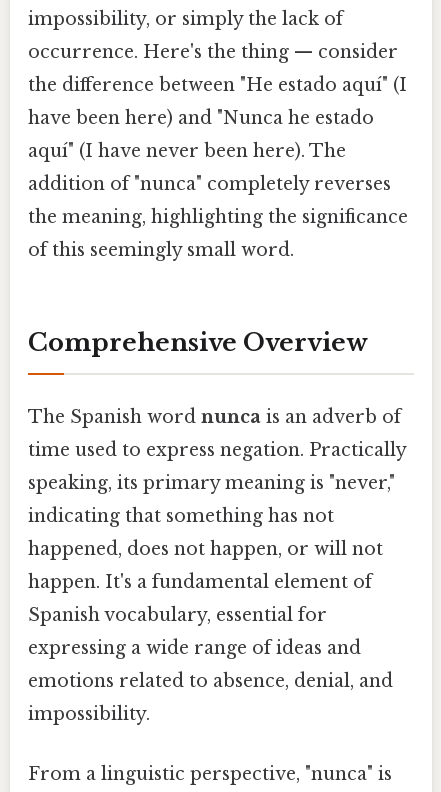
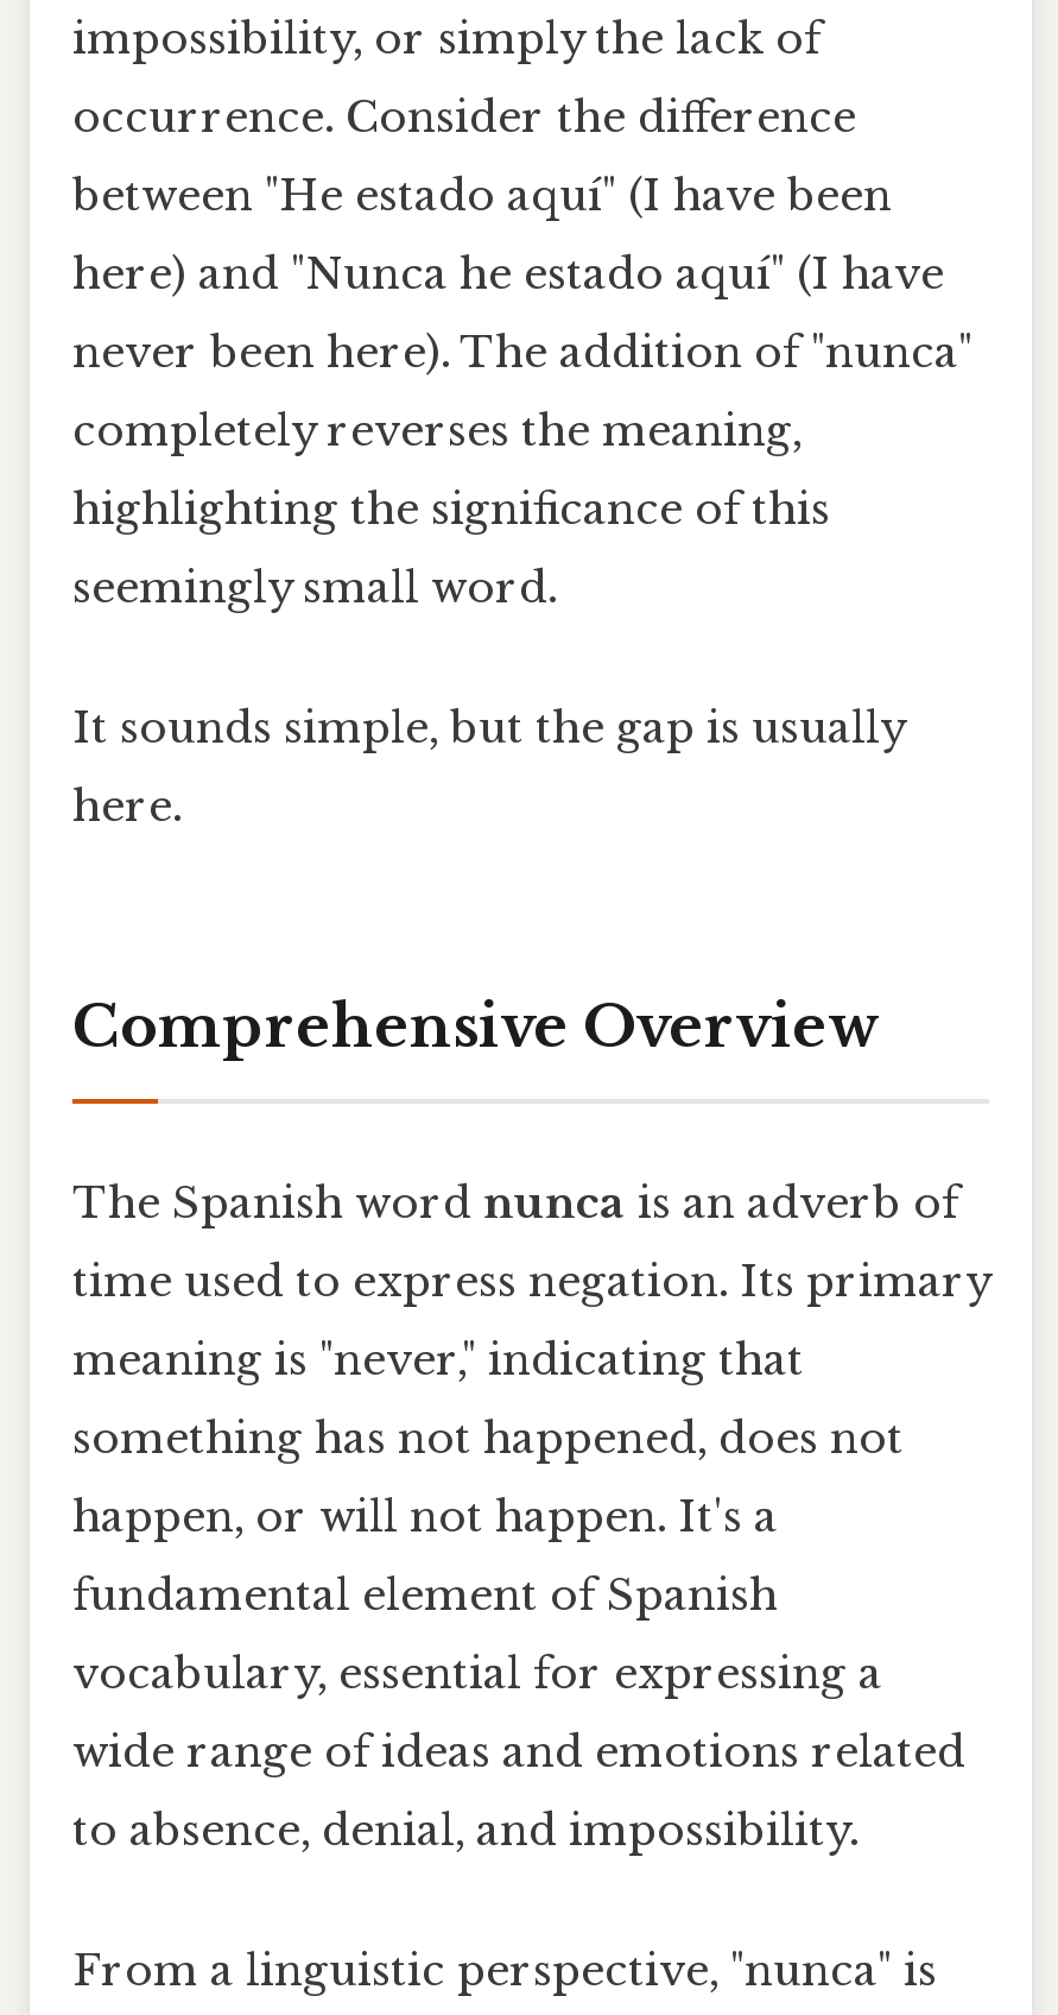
- occurrence. Here's the thing — consider
- the difference between "He estado aquí" (I
- have been here) and "Nunca he estado
- aquí" (I have never been here). The
- addition of "nunca" completely reverses
- the meaning, highlighting the significance
- of this seemingly small word.
+ occurrence. Consider the difference
+ between "He estado aquí" (I have been
+ here) and "Nunca he estado aquí" (I have
+ never been here). The addition of "nunca"
+ completely reverses the meaning,
+ highlighting the significance of this
+ seemingly small word.
+ It sounds simple, but the gap is usually
+ here.

moved down: Comprehensive Overview | The Spanish word nunca is an adverb of

- time used to express negation. Practically
- speaking, its primary meaning is "never,"
- indicating that something has not
- happened, does not happen, or will not
- happen. It's a fundamental element of
- Spanish vocabulary, essential for
- expressing a wide range of ideas and
- emotions related to absence, denial, and
- impossibility.
+ time used to express negation. Its primary
+ meaning is "never," indicating that
+ something has not happened, does not
+ happen, or will not happen. It's a
+ fundamental element of Spanish
+ vocabulary, essential for expressing a
+ wide range of ideas and emotions related
+ to absence, denial, and impossibility.
